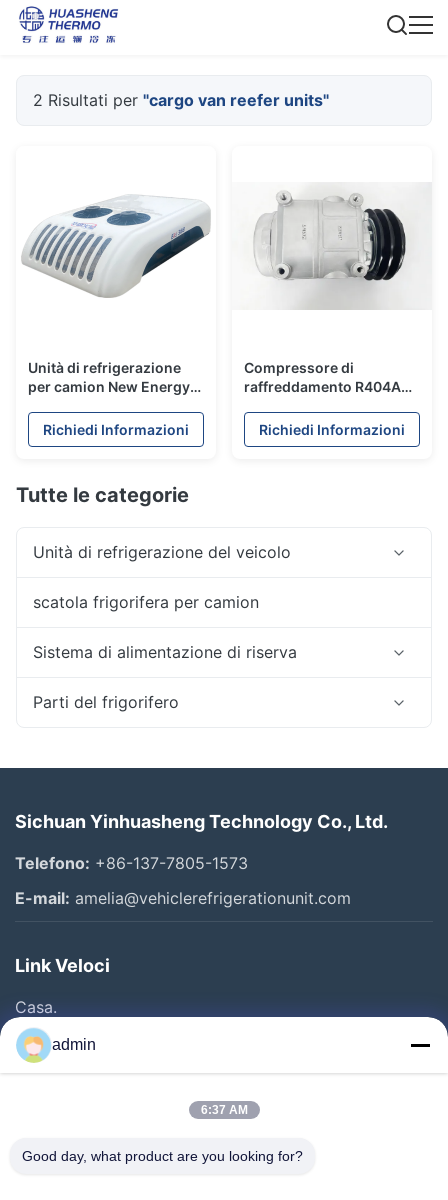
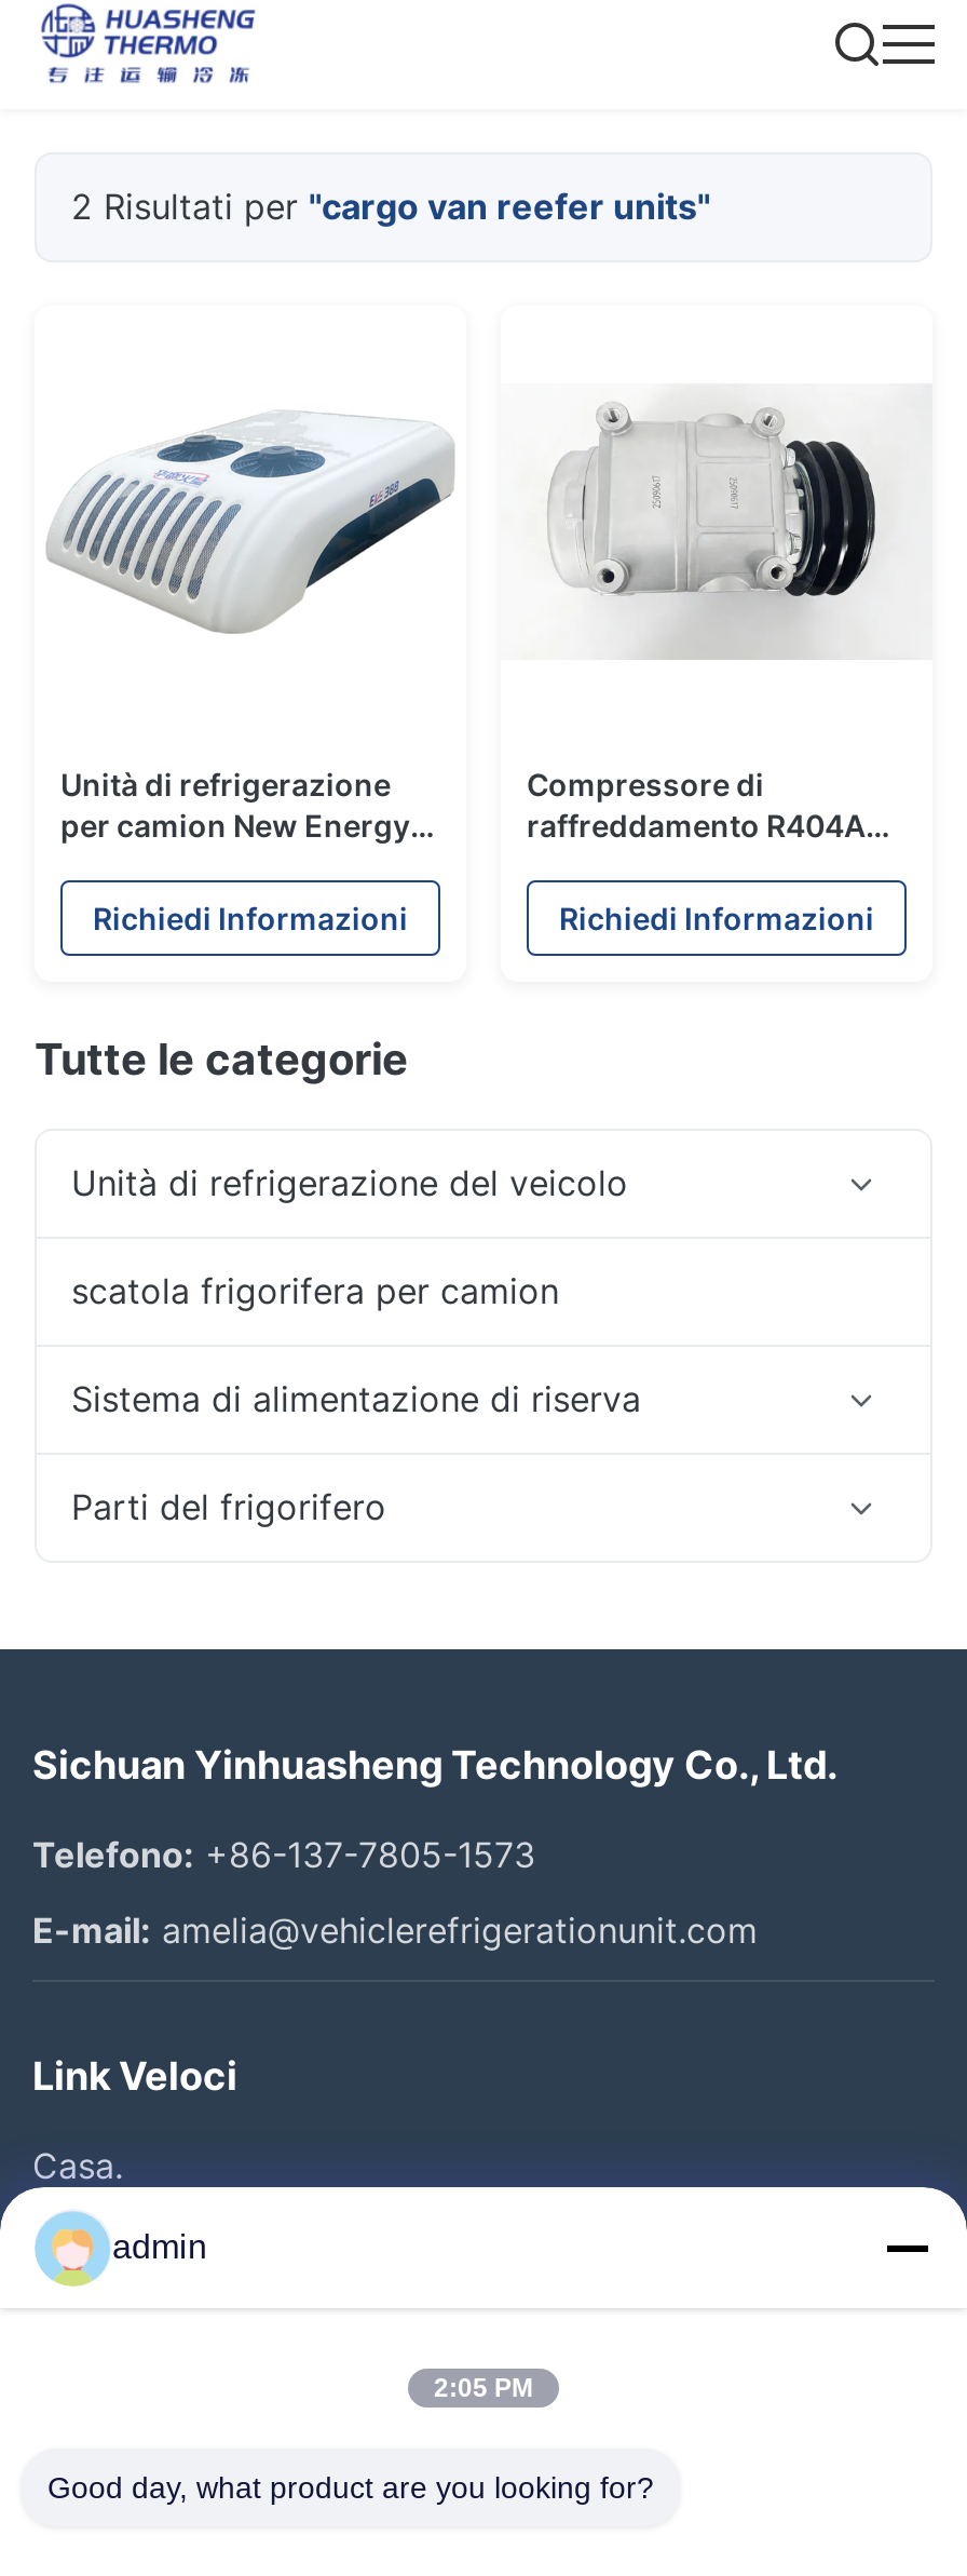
- 6:37 AM
+ 2:05 PM
